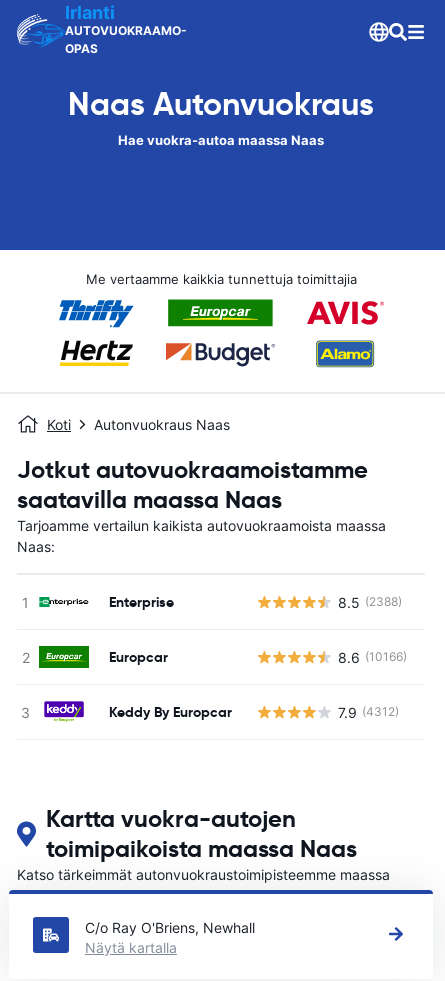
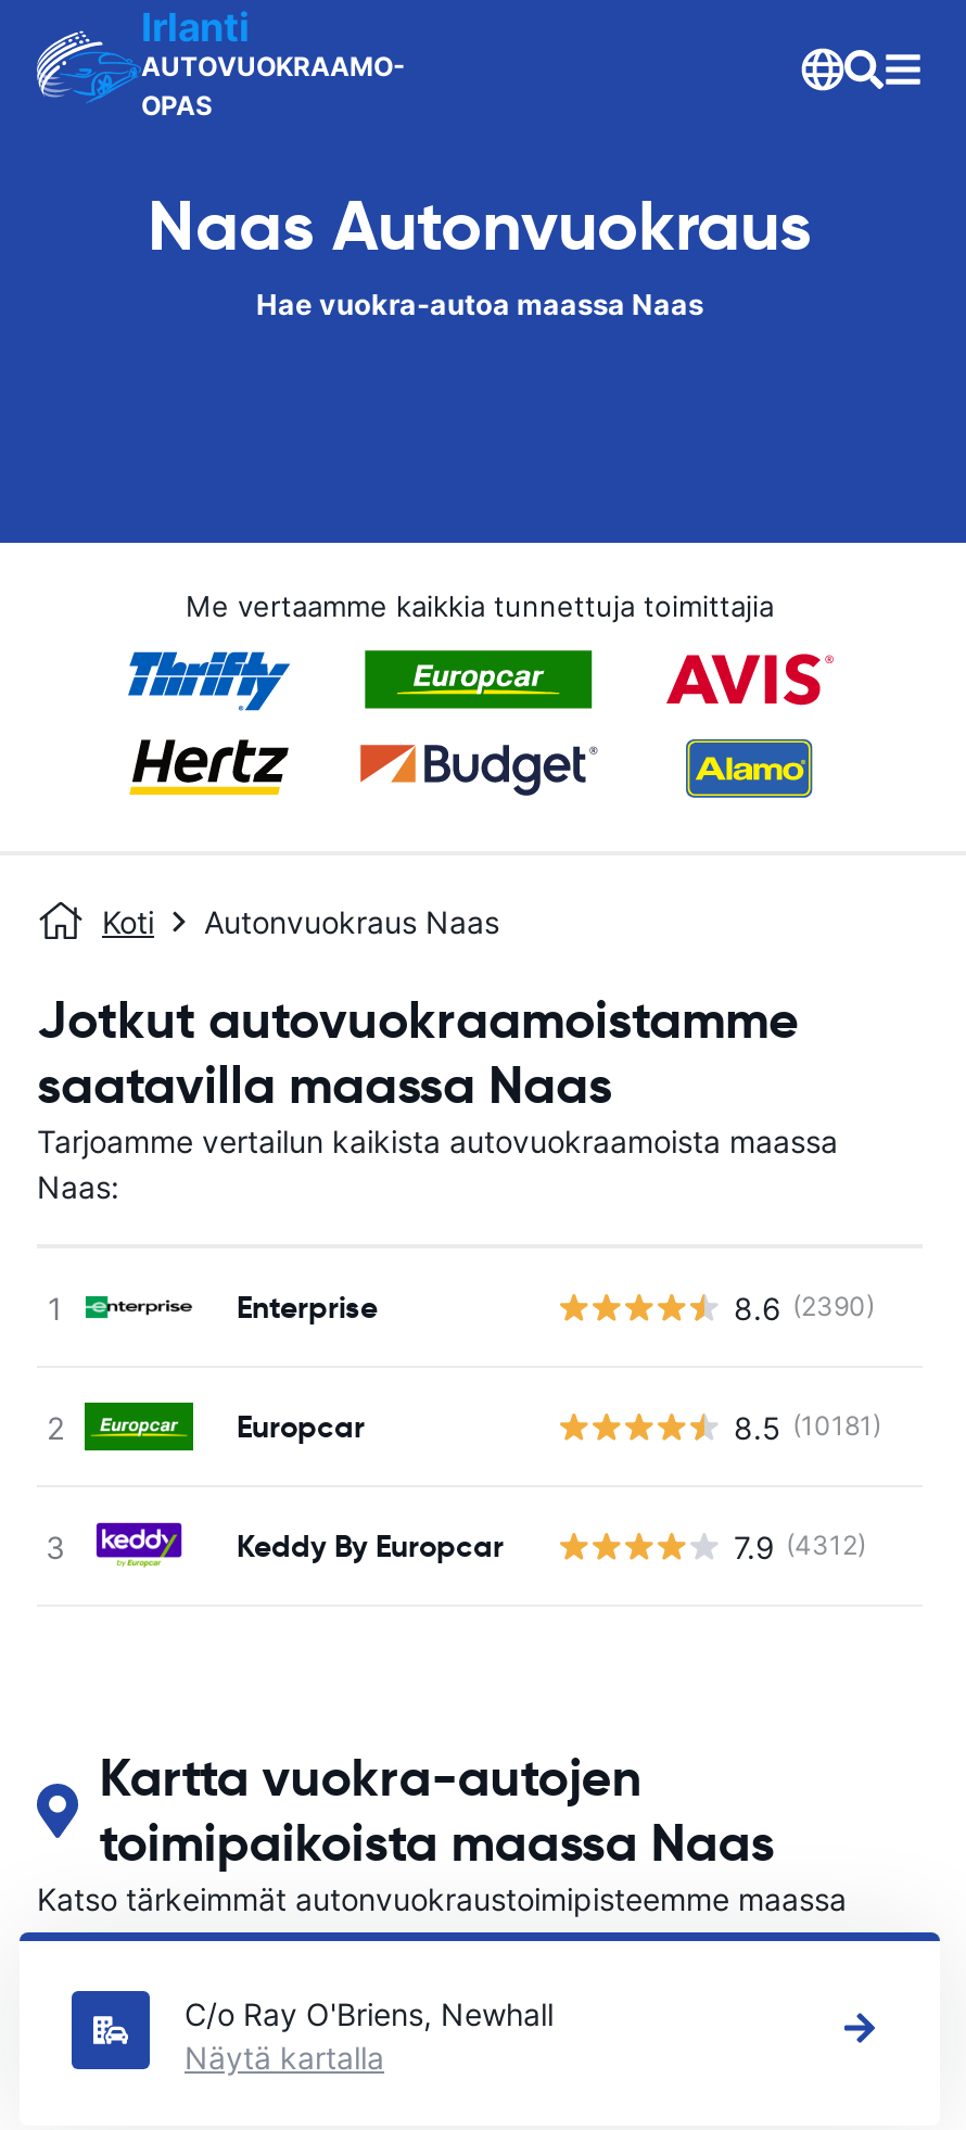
- 8.5 (2388)
+ 8.6 (2390)

- 8.6 (10166)
+ 8.5 (10181)
